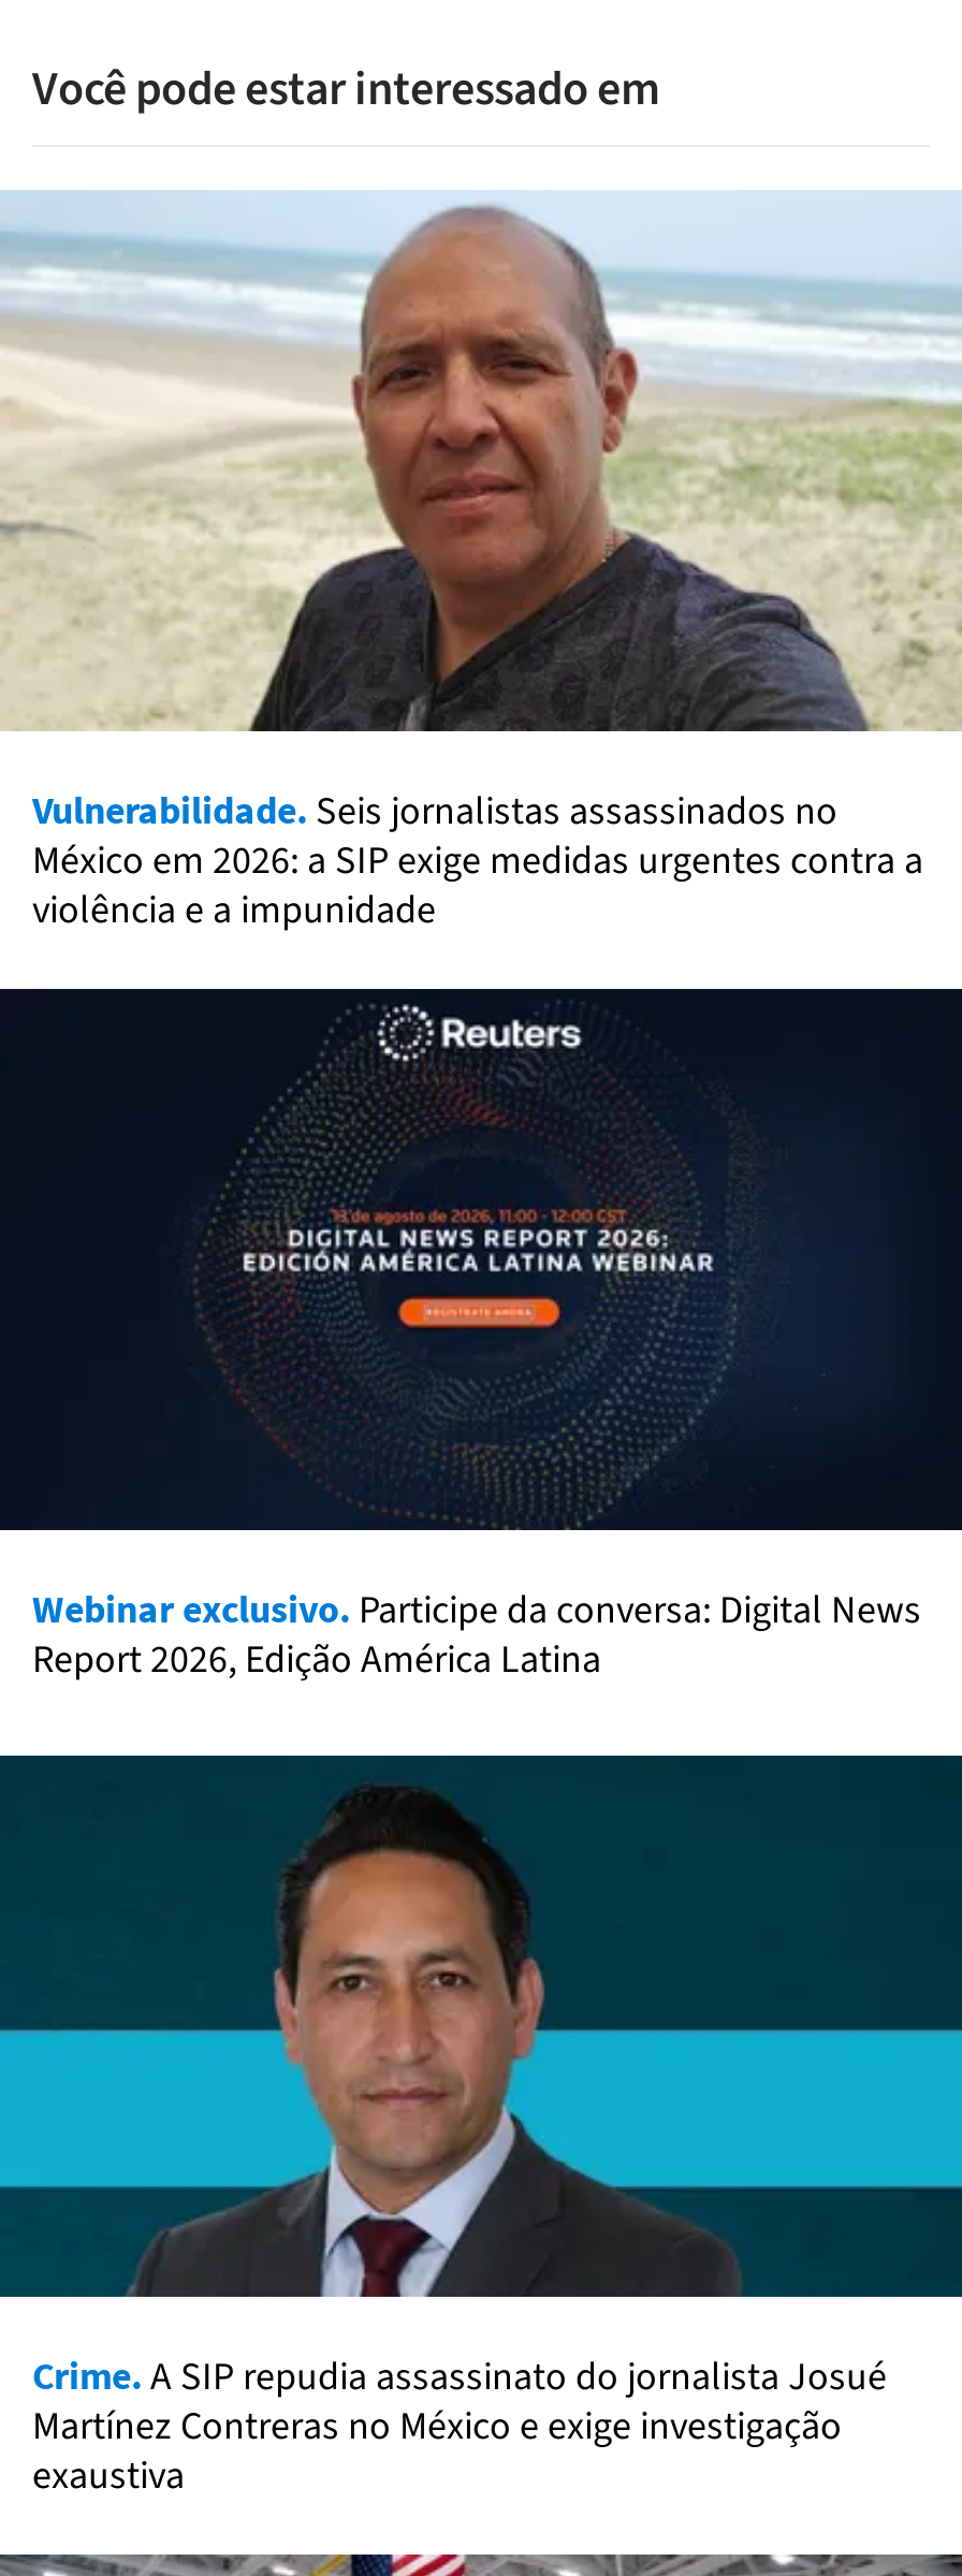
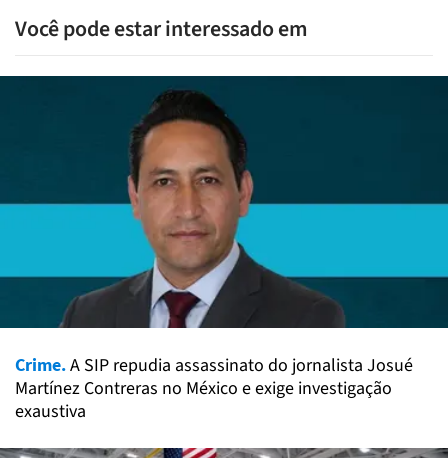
- [image]
- Vulnerabilidade. Seis jornalistas assassinados no
- México em 2026: a SIP exige medidas urgentes contra a
- violência e a impunidade

- [image]
- Webinar exclusivo. Participe da conversa: Digital News
- Report 2026, Edição América Latina
